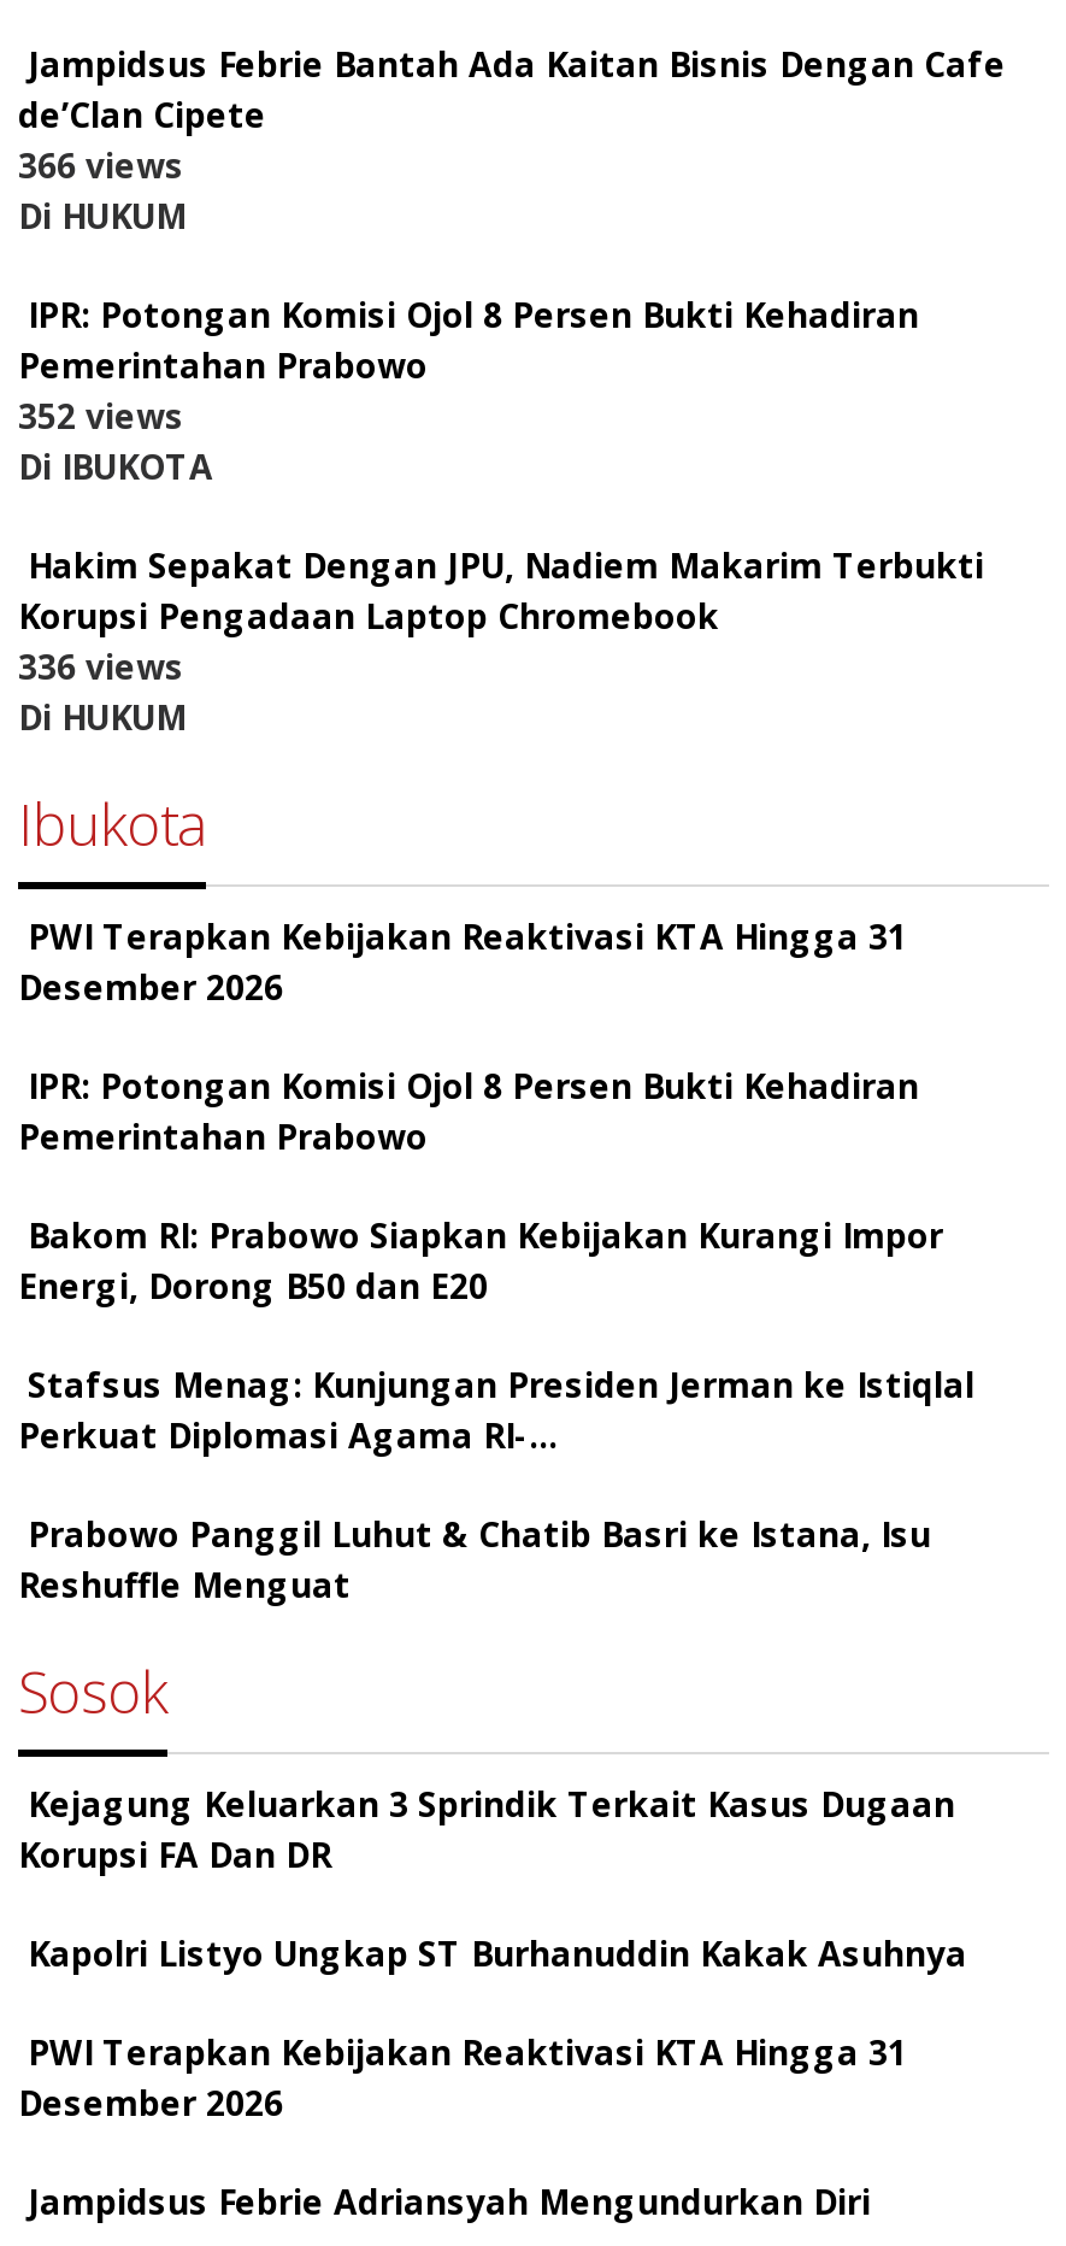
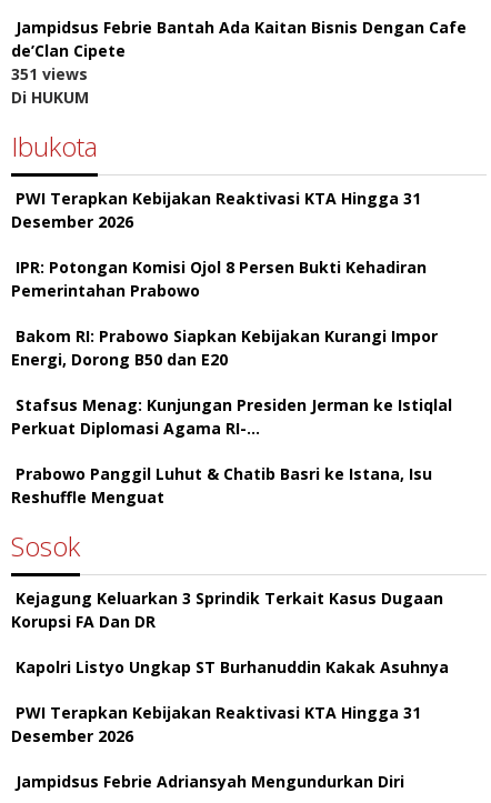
- 366 views
- Di HUKUM
- IPR: Potongan Komisi Ojol 8 Persen Bukti Kehadiran
- Pemerintahan Prabowo
- 352 views
- Di IBUKOTA
- Hakim Sepakat Dengan JPU, Nadiem Makarim Terbukti
- Korupsi Pengadaan Laptop Chromebook
- 336 views
+ 351 views
